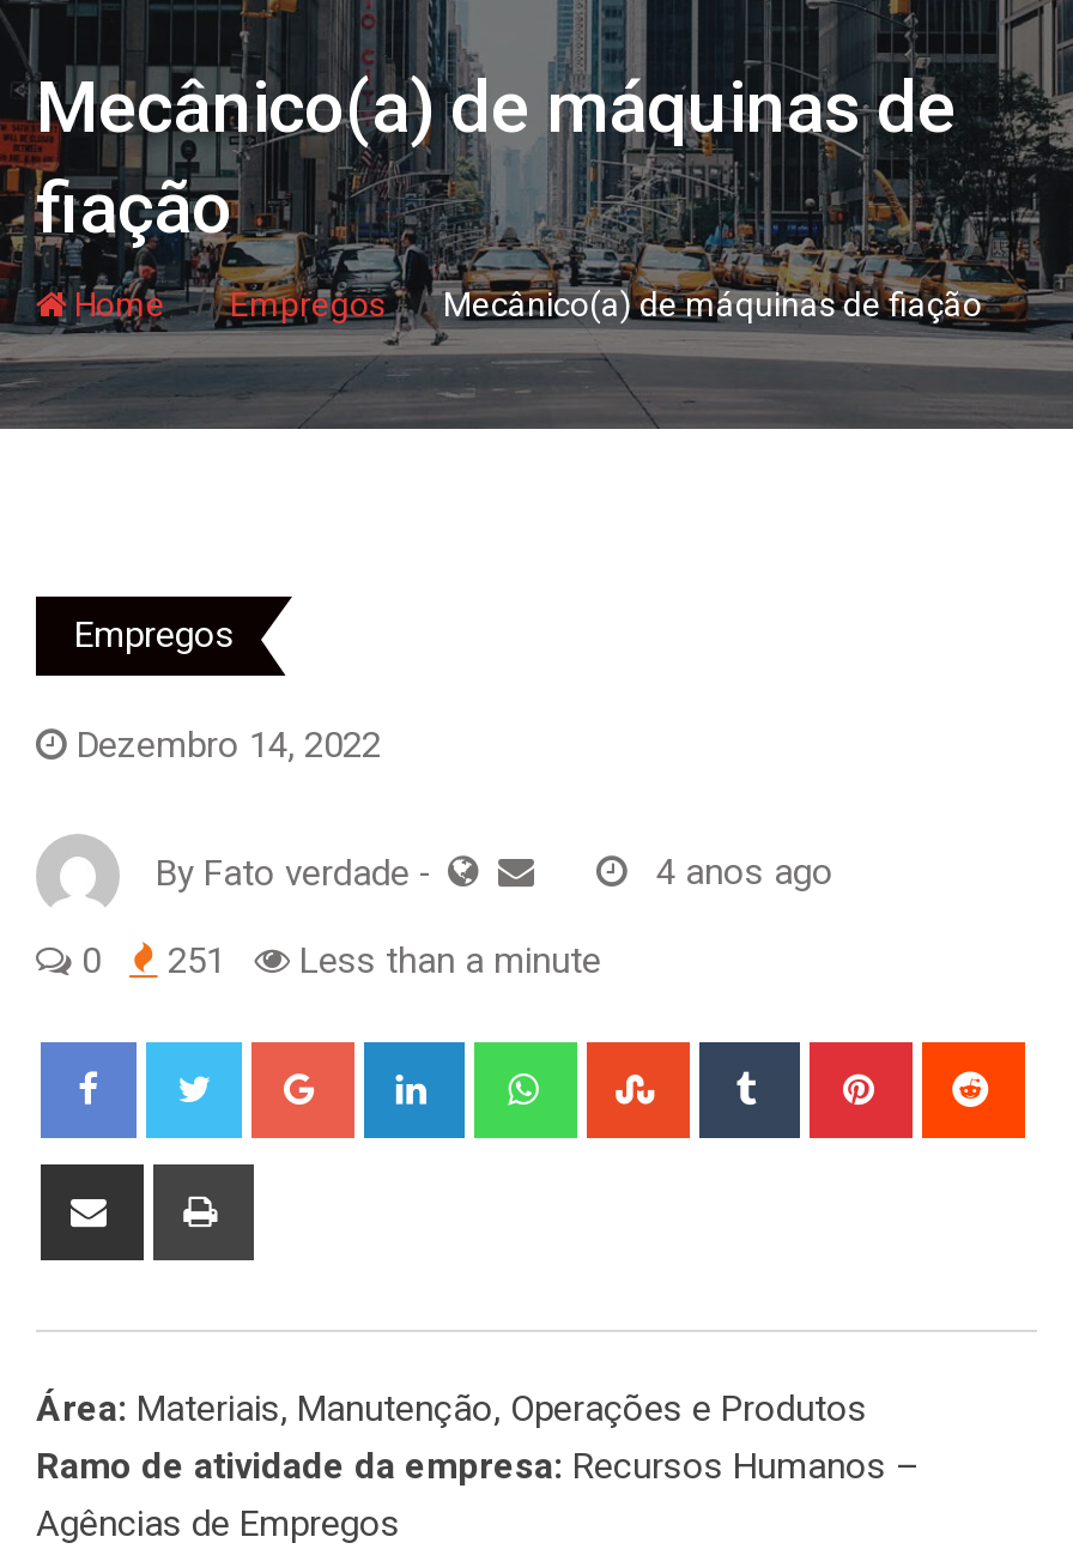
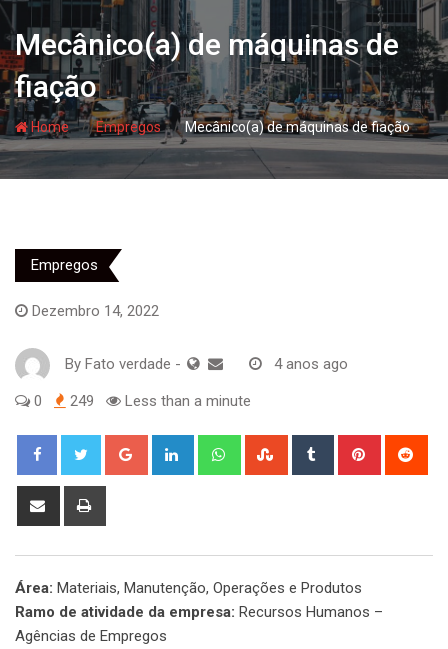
- 0 251 Less than a minute
+ 0 249 Less than a minute
